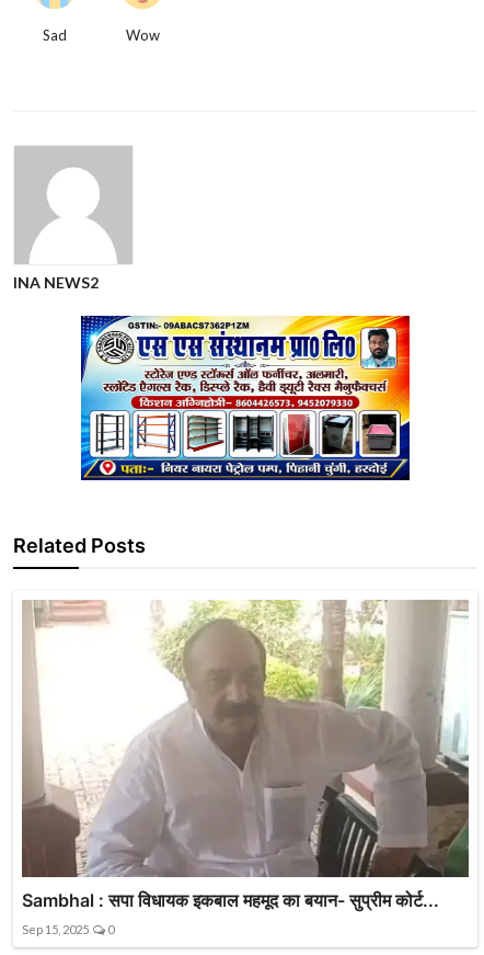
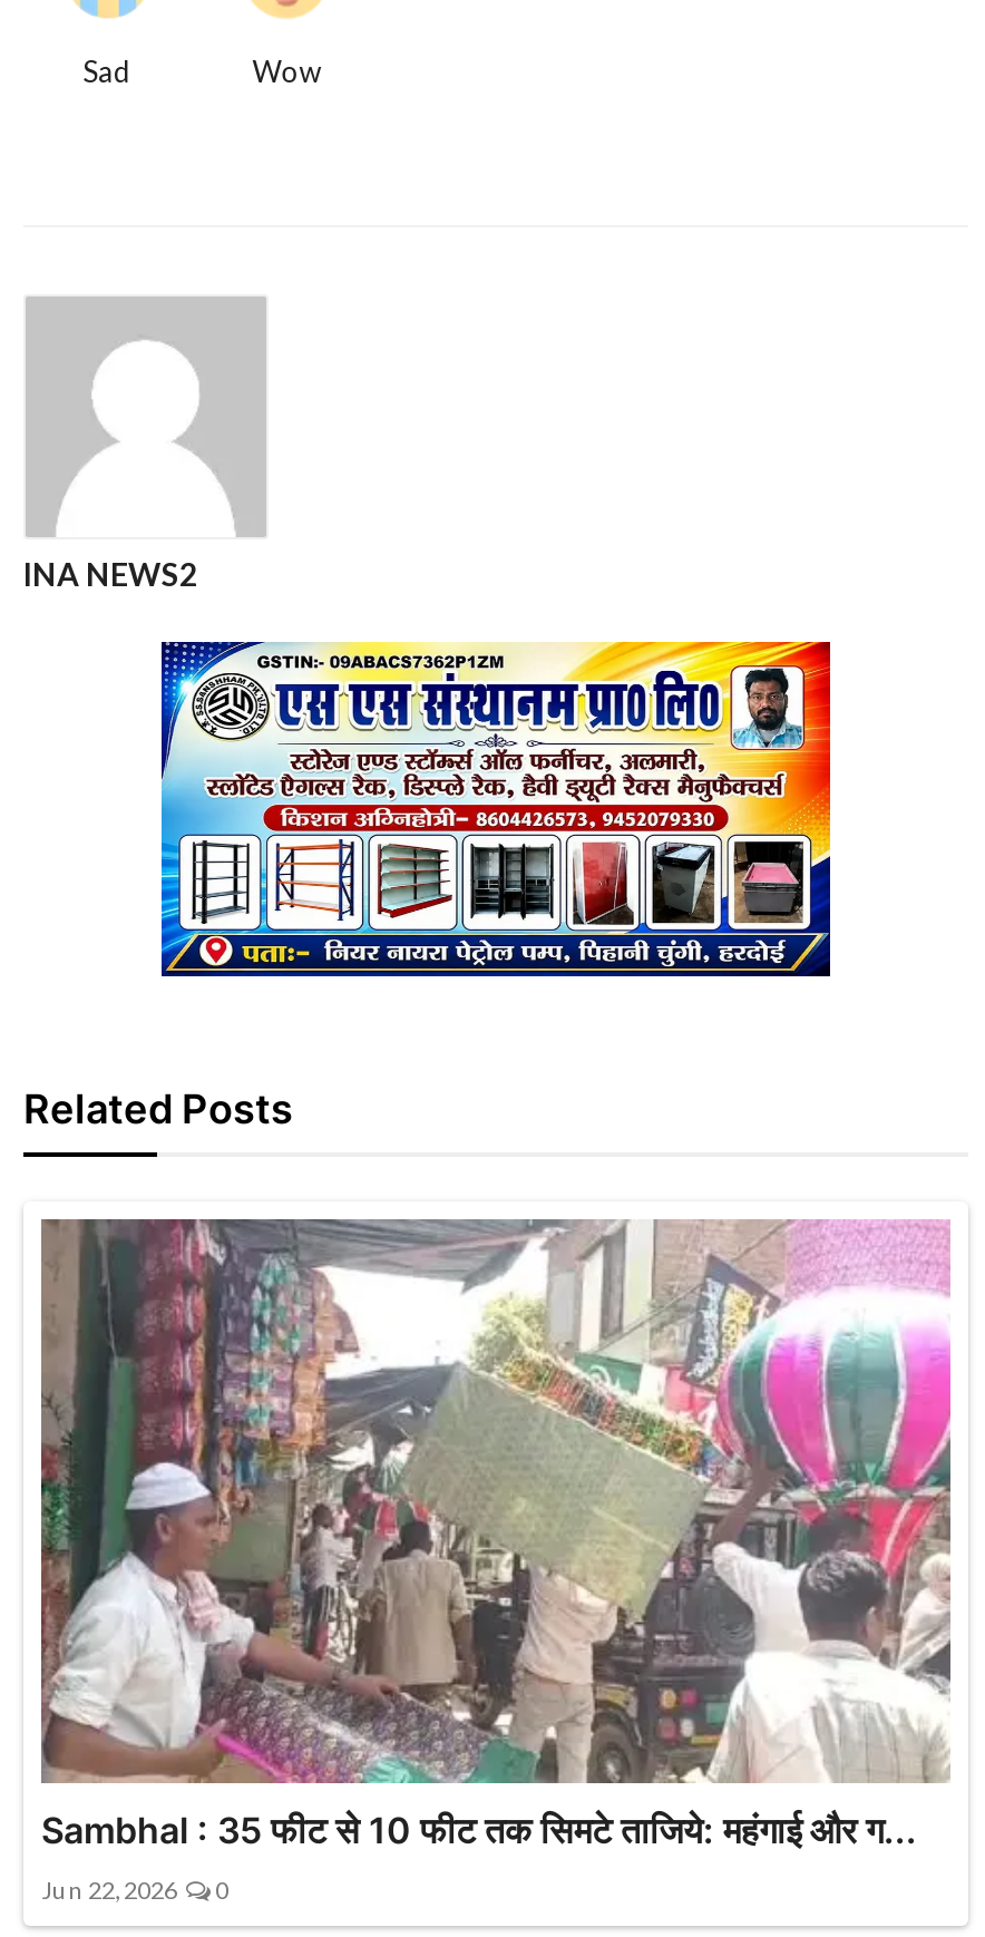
- [image]
- Sambhal : सपा विधायक इकबाल महमूद का बयान- सुप्रीम कोर्ट...
+ [image]
+ Sambhal : 35 फीट से 10 फीट तक सिमटे ताजिये: महंगाई और ग...

- Sep 15, 2025 0
+ Jun 22, 2026 0
